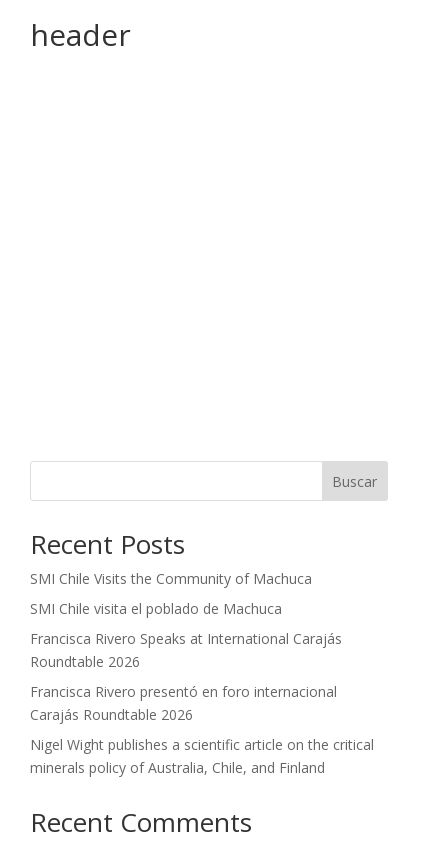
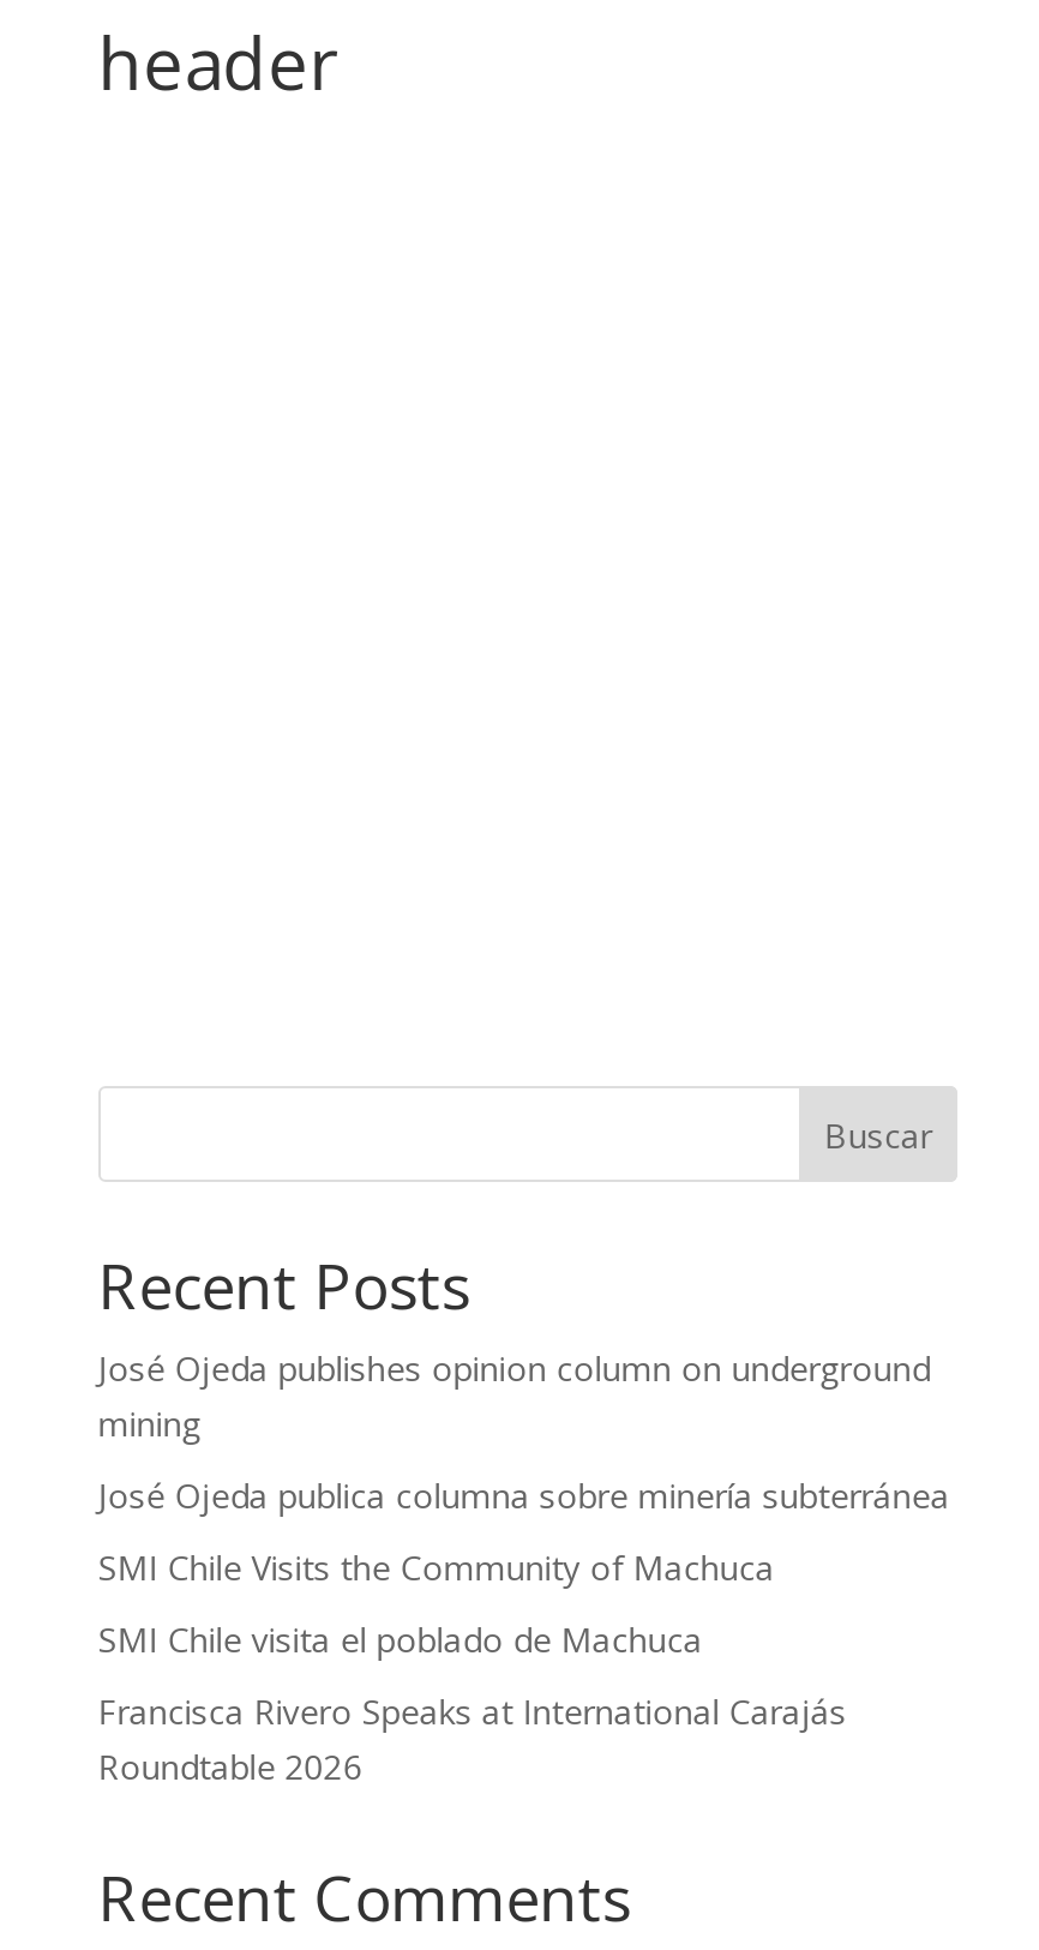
+ José Ojeda publishes opinion column on underground
+ mining
+ José Ojeda publica columna sobre minería subterránea

moved down: SMI Chile Visits the Community of Machuca | SMI Chile visita el poblado de Machuca | Francisca Rivero Speaks at International Carajás | Roundtable 2026

- Francisca Rivero presentó en foro internacional
- Carajás Roundtable 2026
- Nigel Wight publishes a scientific article on the critical
- minerals policy of Australia, Chile, and Finland
